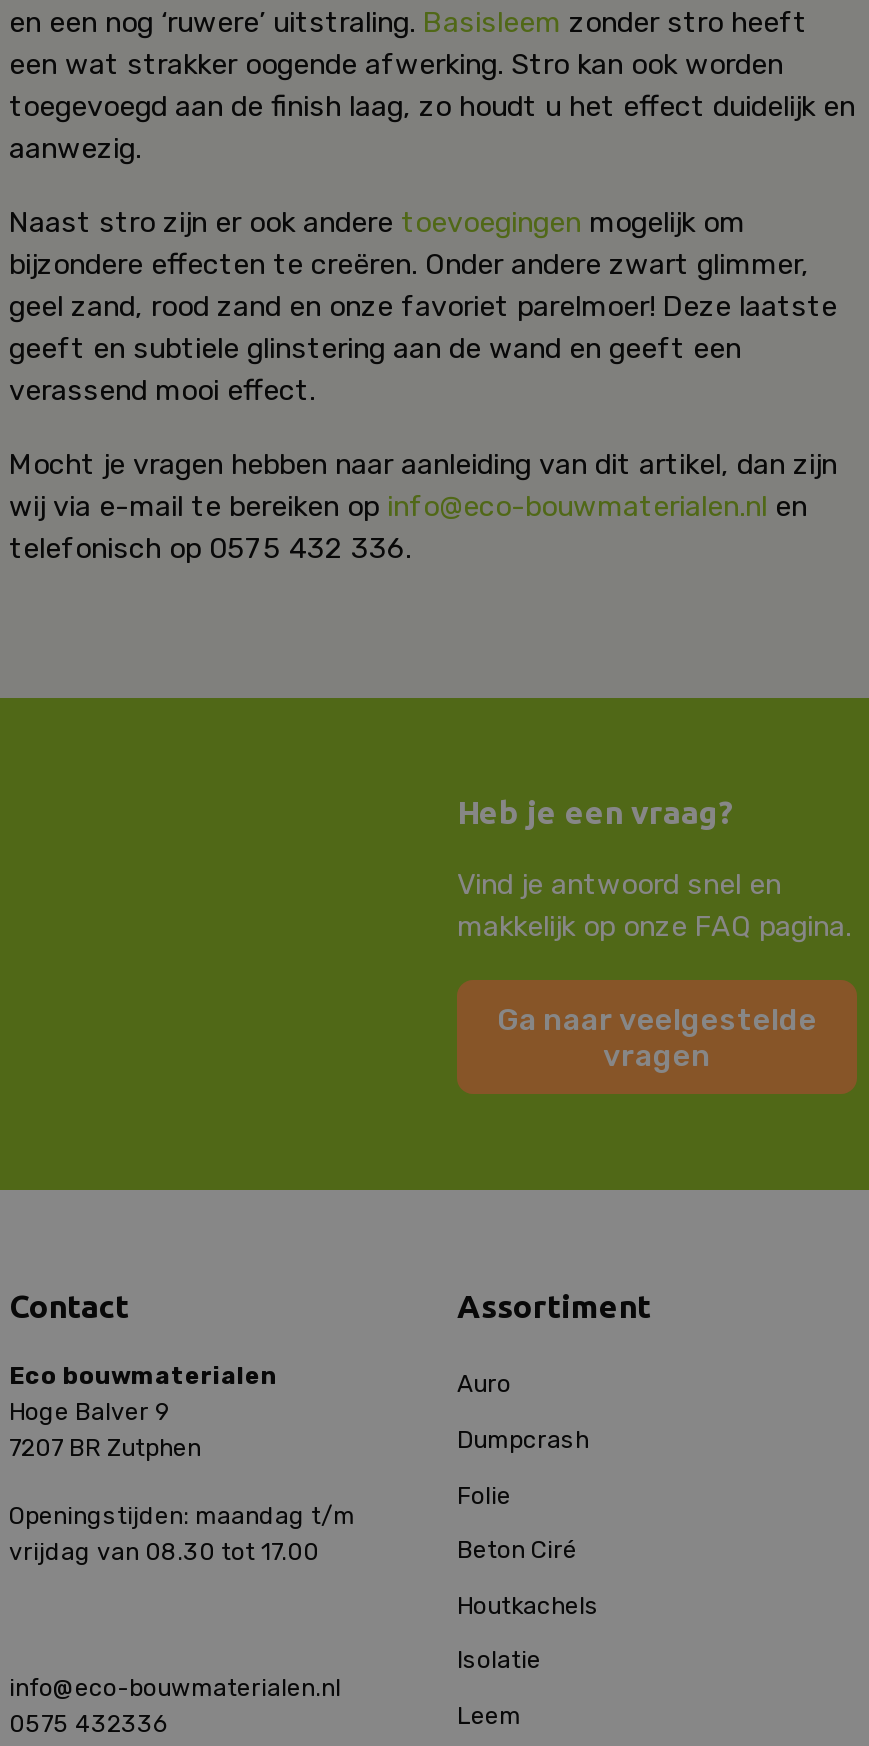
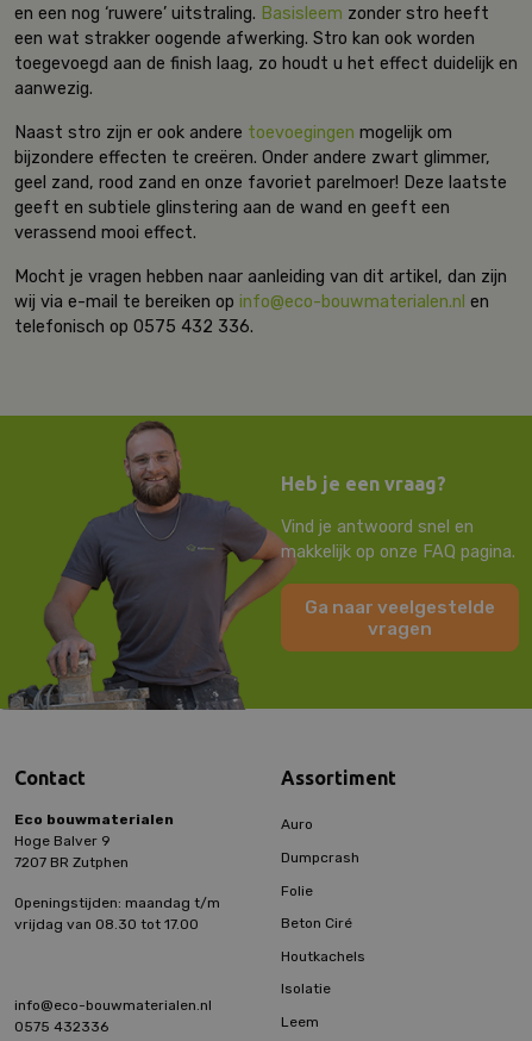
+ [image]
